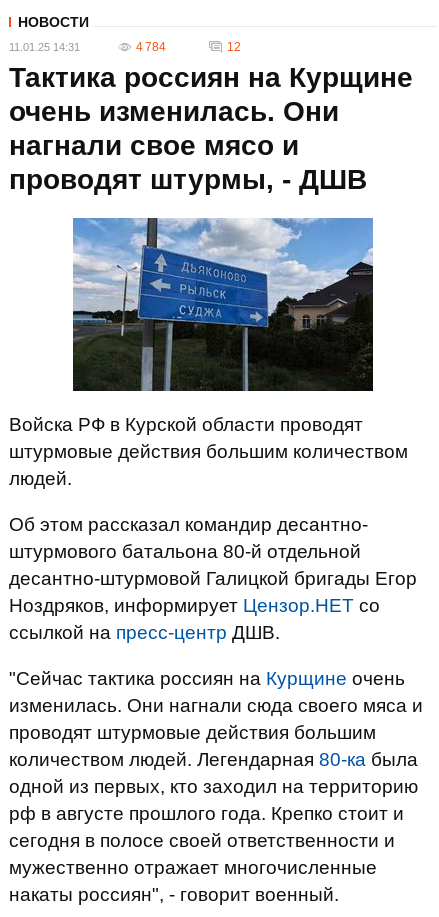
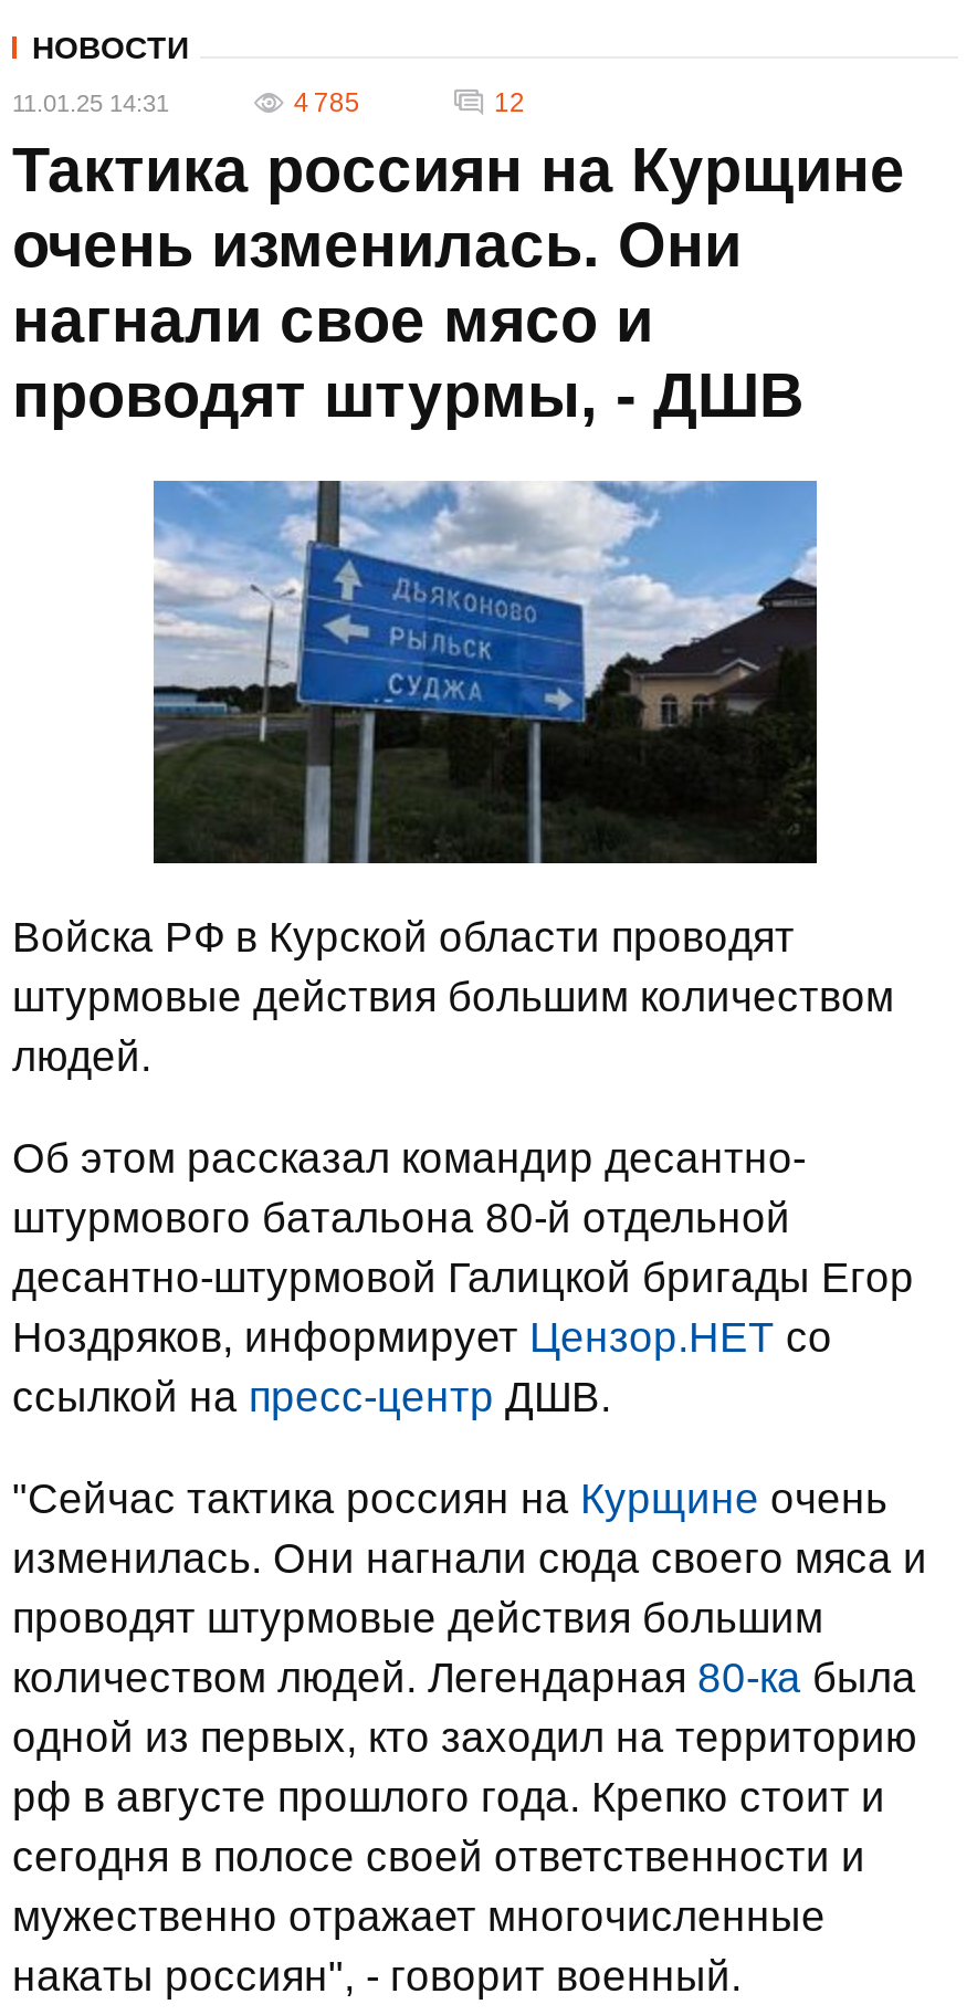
- 4 784
+ 4 785
